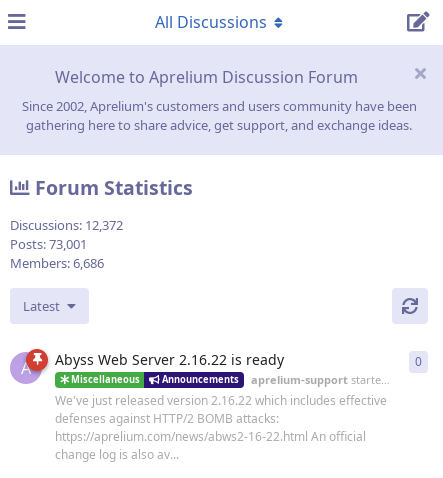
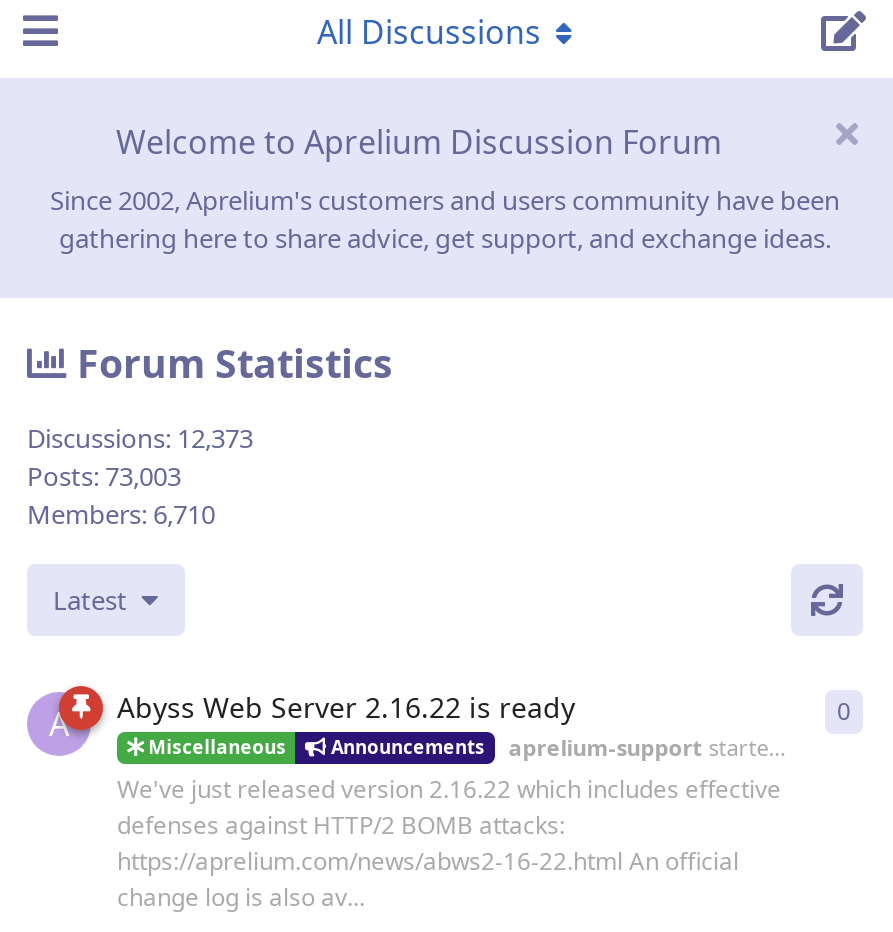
- Discussions: 12,372
+ Discussions: 12,373

- Posts: 73,001
+ Posts: 73,003

- Members: 6,686
+ Members: 6,710
